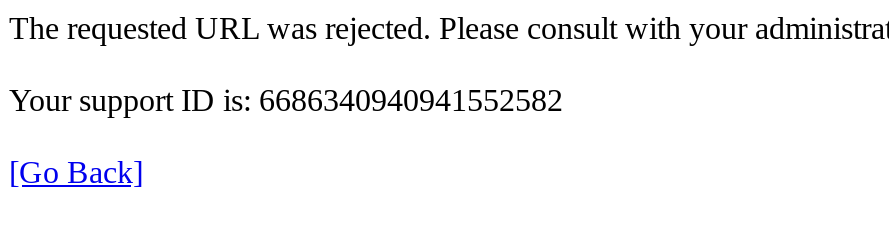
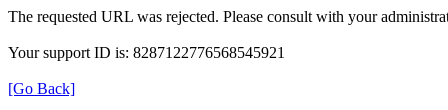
- Your support ID is: 6686340940941552582
+ Your support ID is: 8287122776568545921
